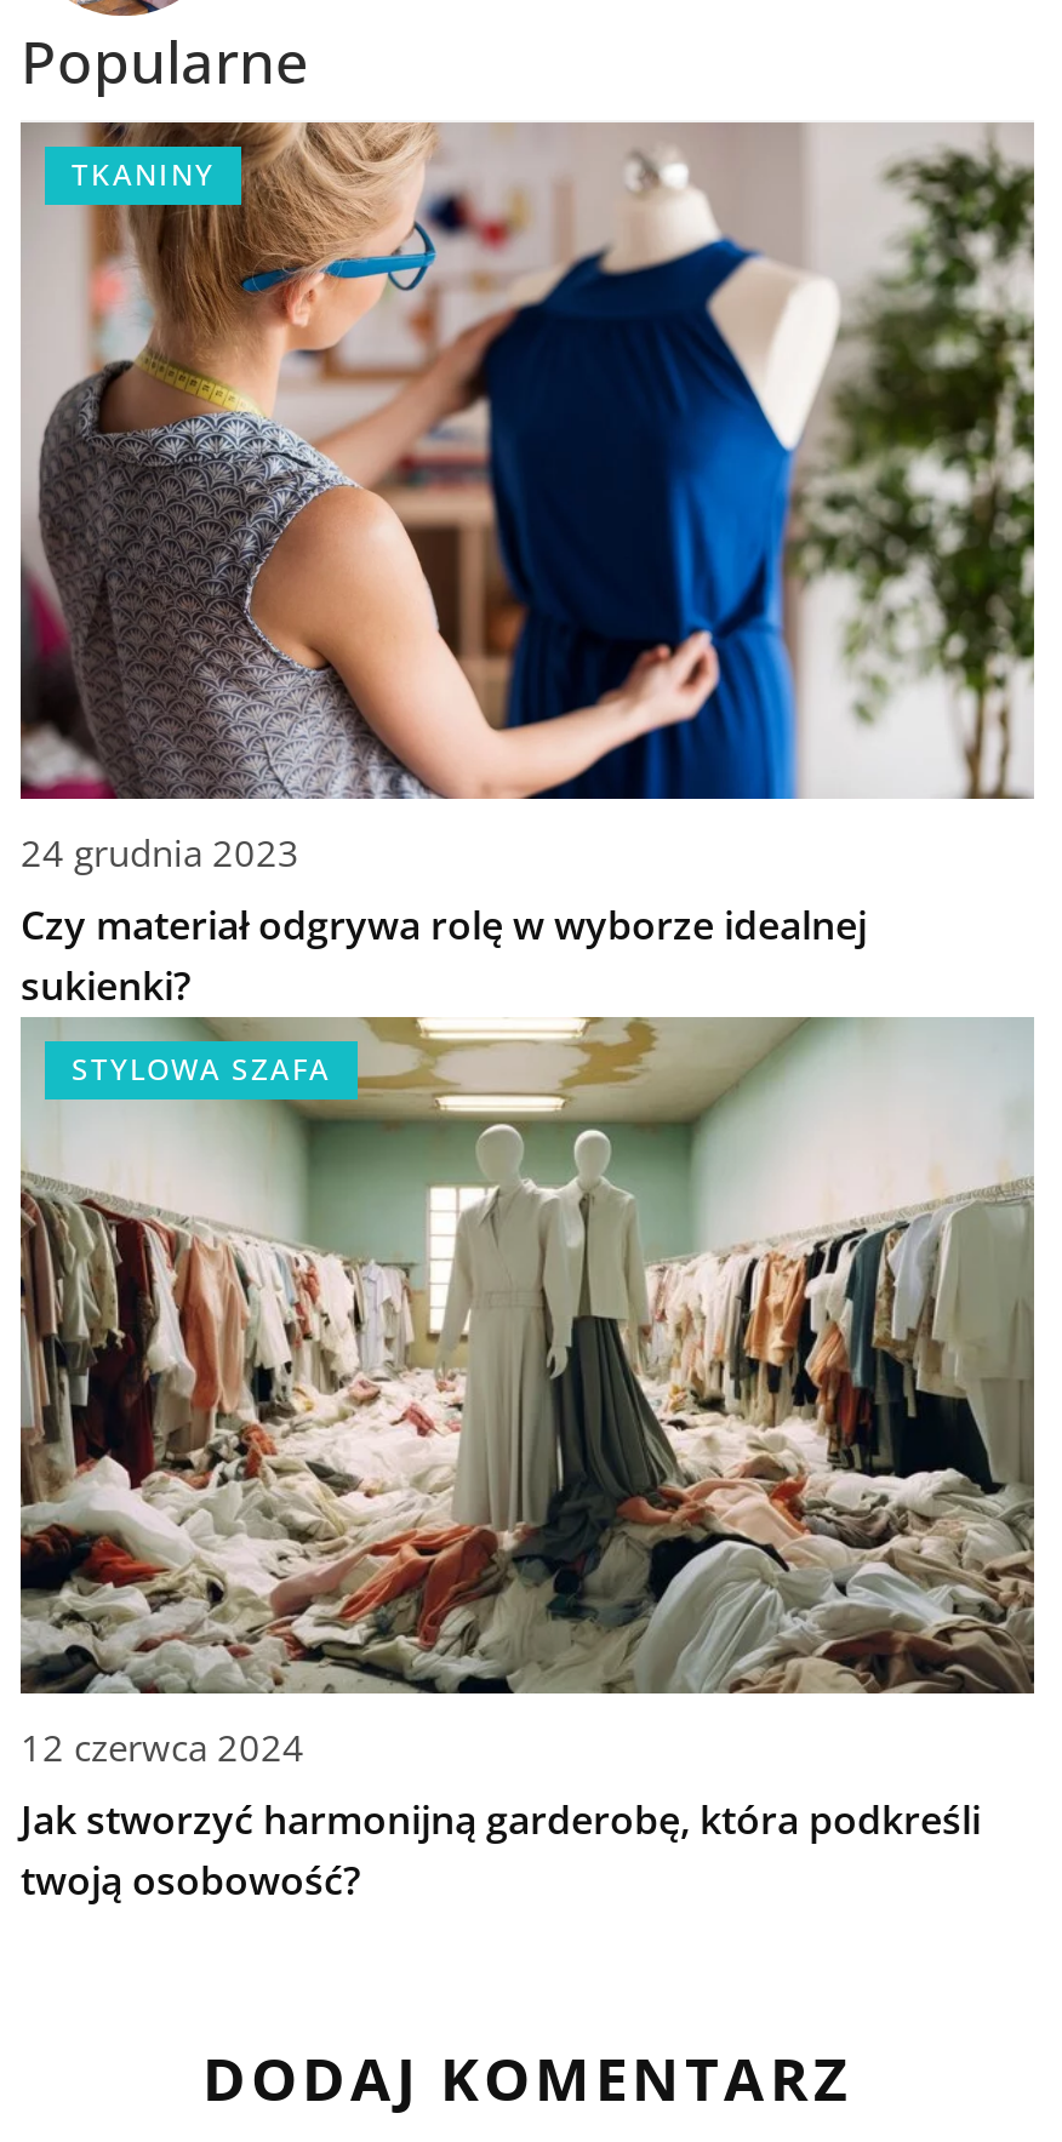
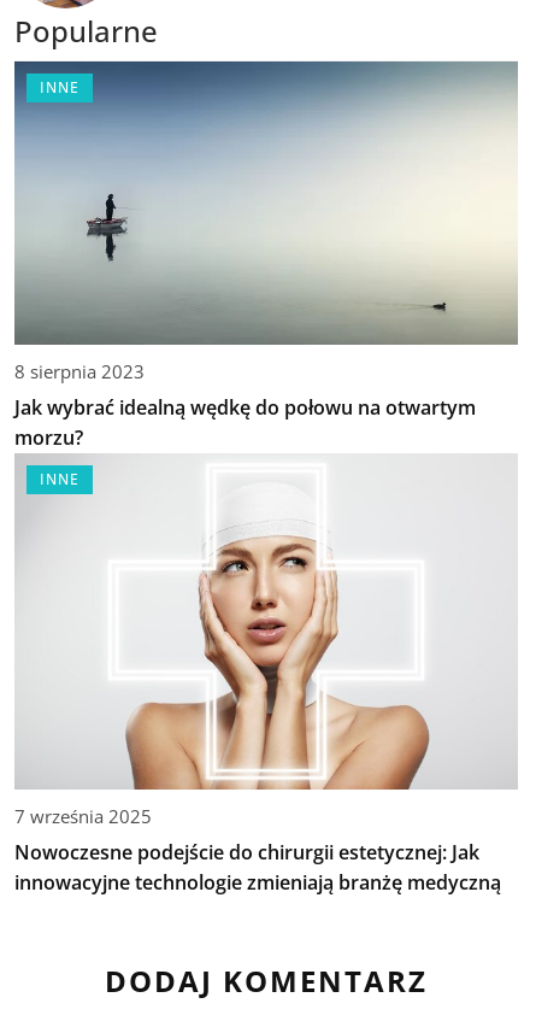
- [image]
- TKANINY
+ [image]
+ INNE

- 24 grudnia 2023
- Czy materiał odgrywa rolę w wyborze idealnej
- sukienki?
+ 8 sierpnia 2023
+ Jak wybrać idealną wędkę do połowu na otwartym
+ morzu?

- [image]
- STYLOWA SZAFA
+ [image]
+ INNE

- 12 czerwca 2024
- Jak stworzyć harmonijną garderobę, która podkreśli
- twoją osobowość?
+ 7 września 2025
+ Nowoczesne podejście do chirurgii estetycznej: Jak
+ innowacyjne technologie zmieniają branżę medyczną
